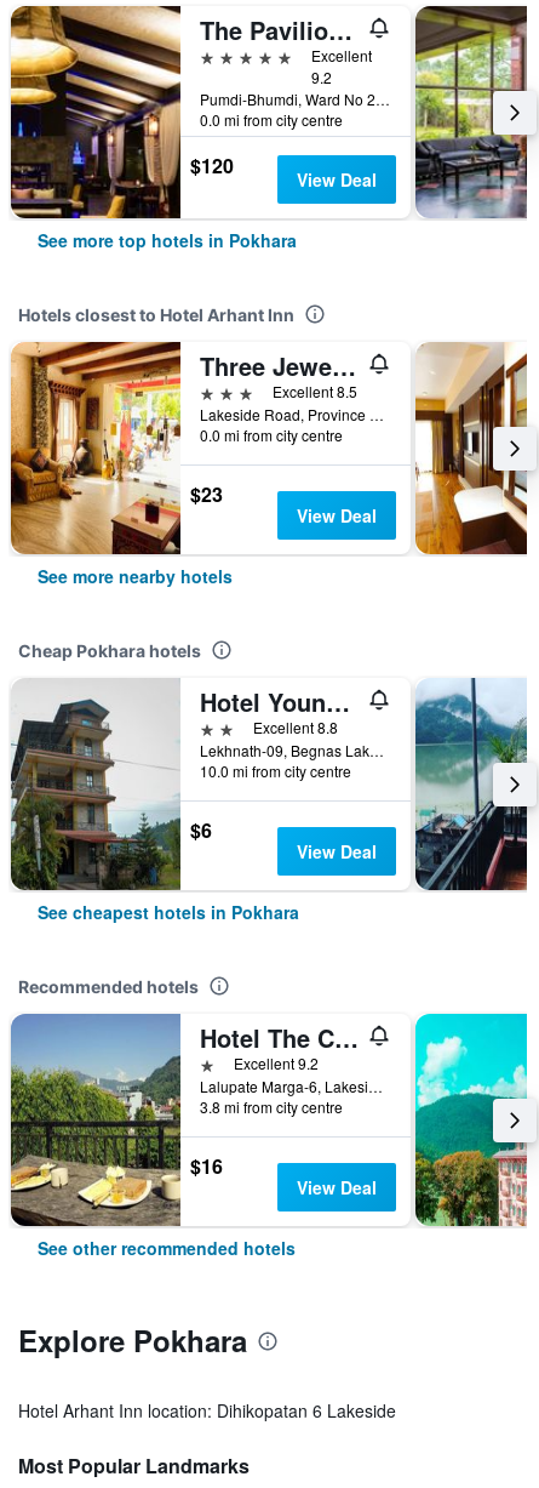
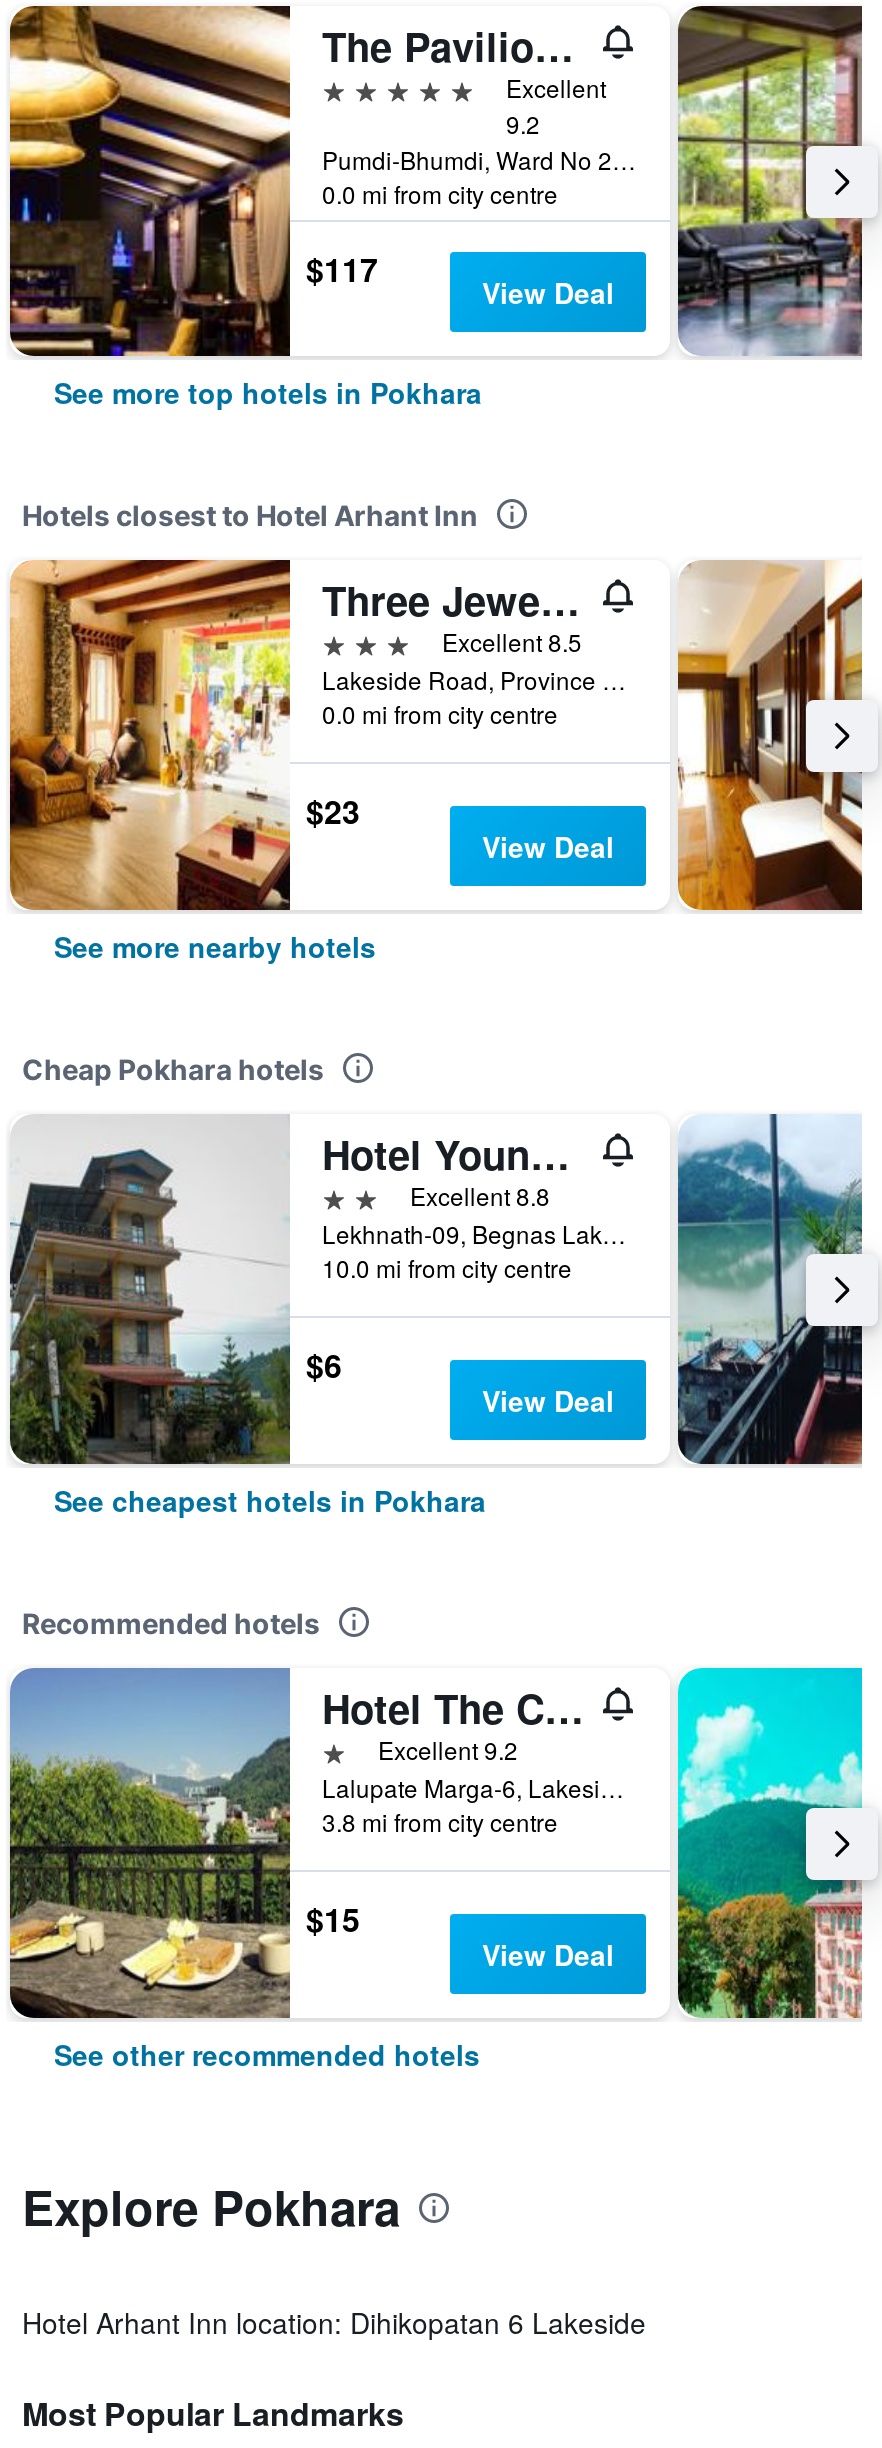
- $120
+ $117

- $16
+ $15
